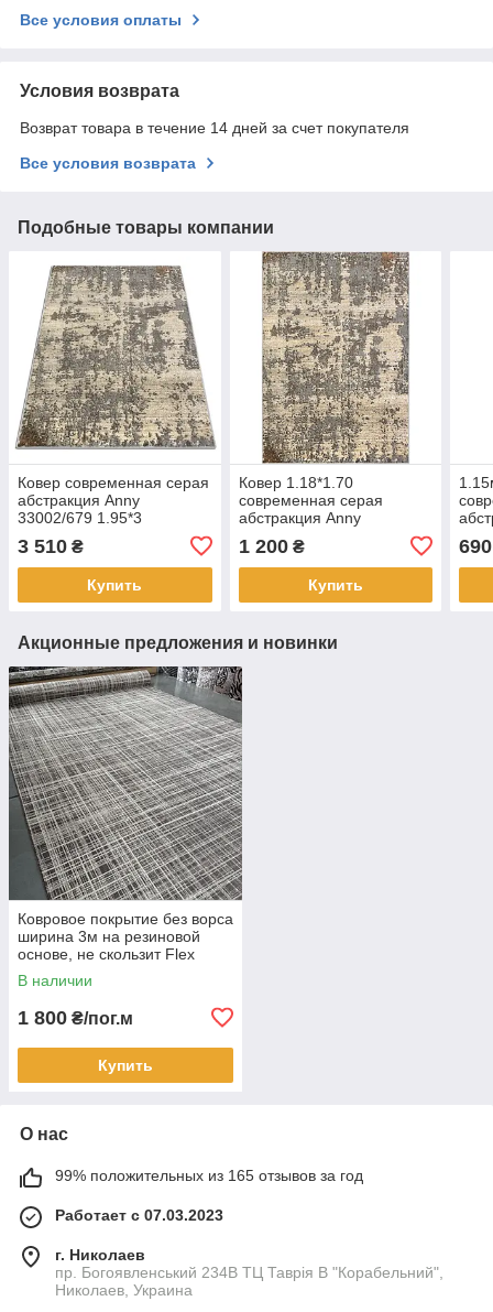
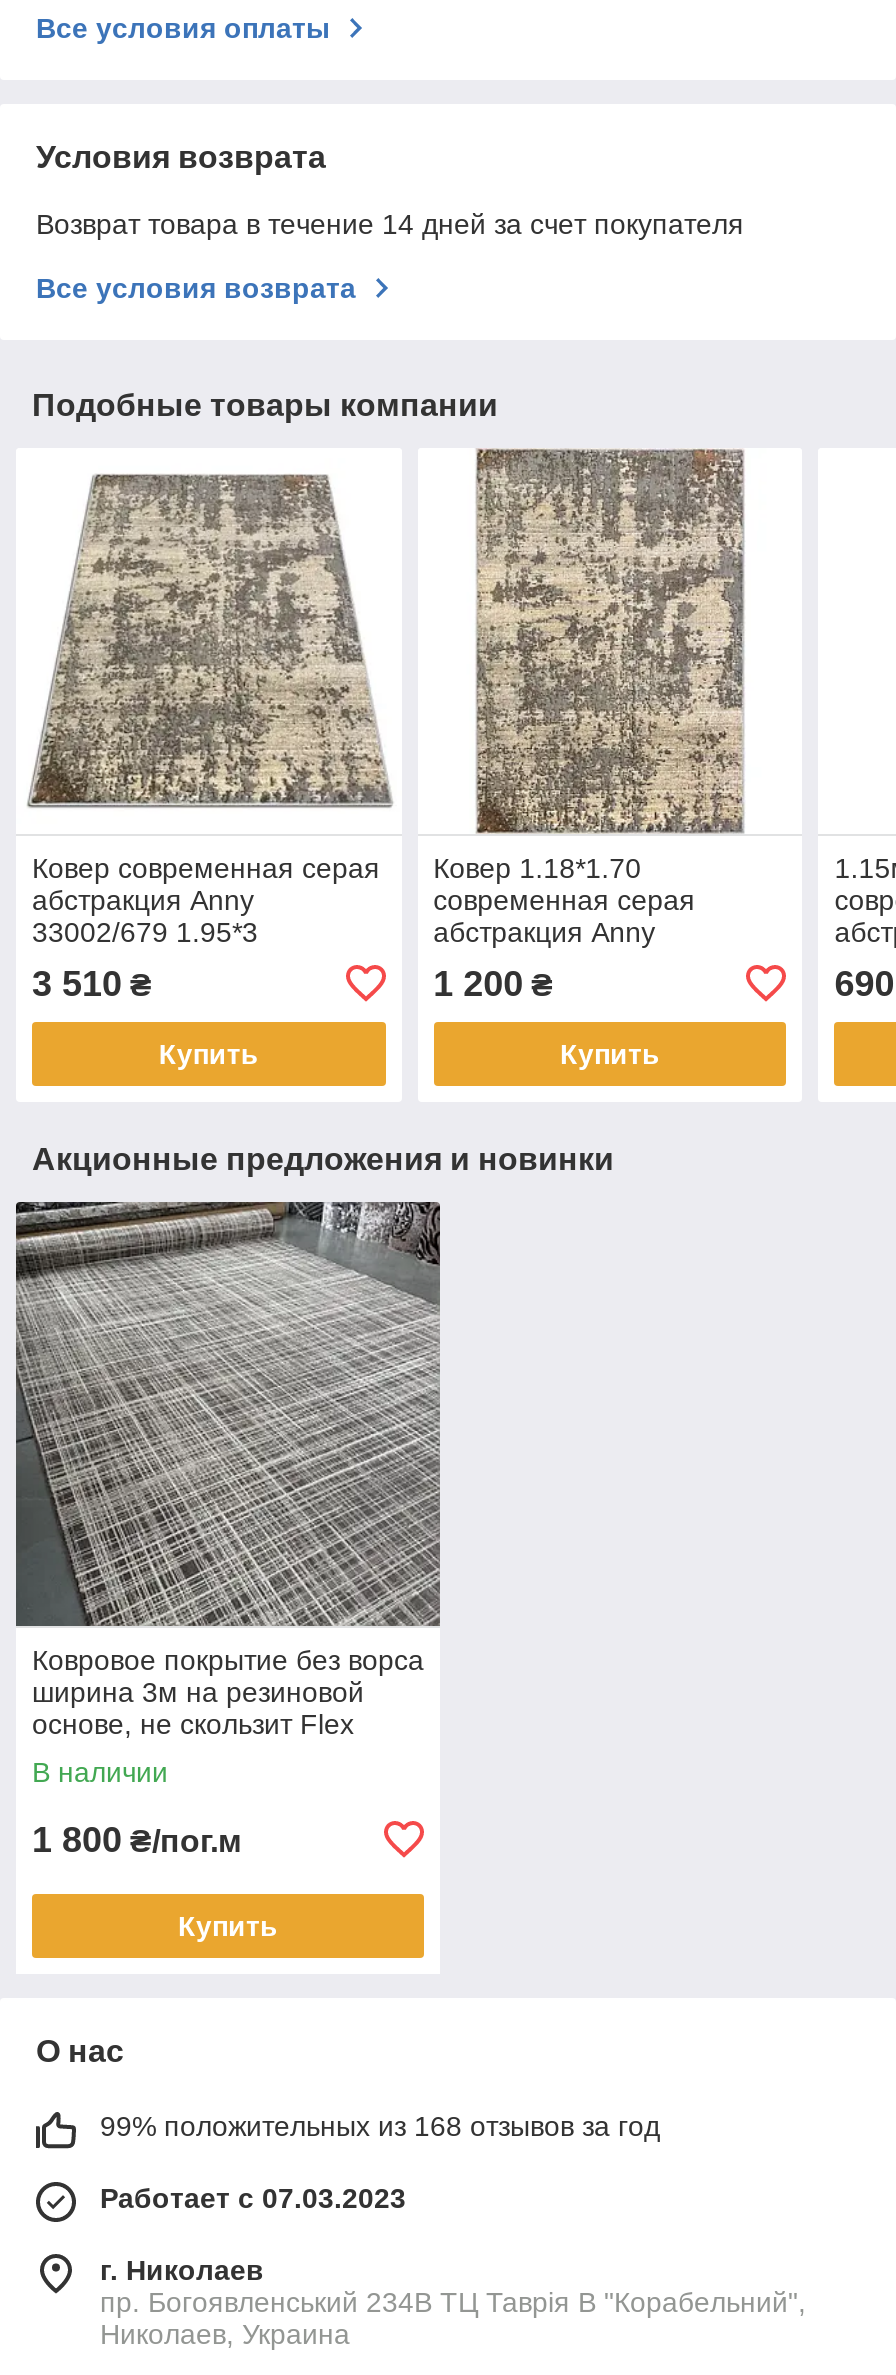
- 99% положительных из 165 отзывов за год
+ 99% положительных из 168 отзывов за год
